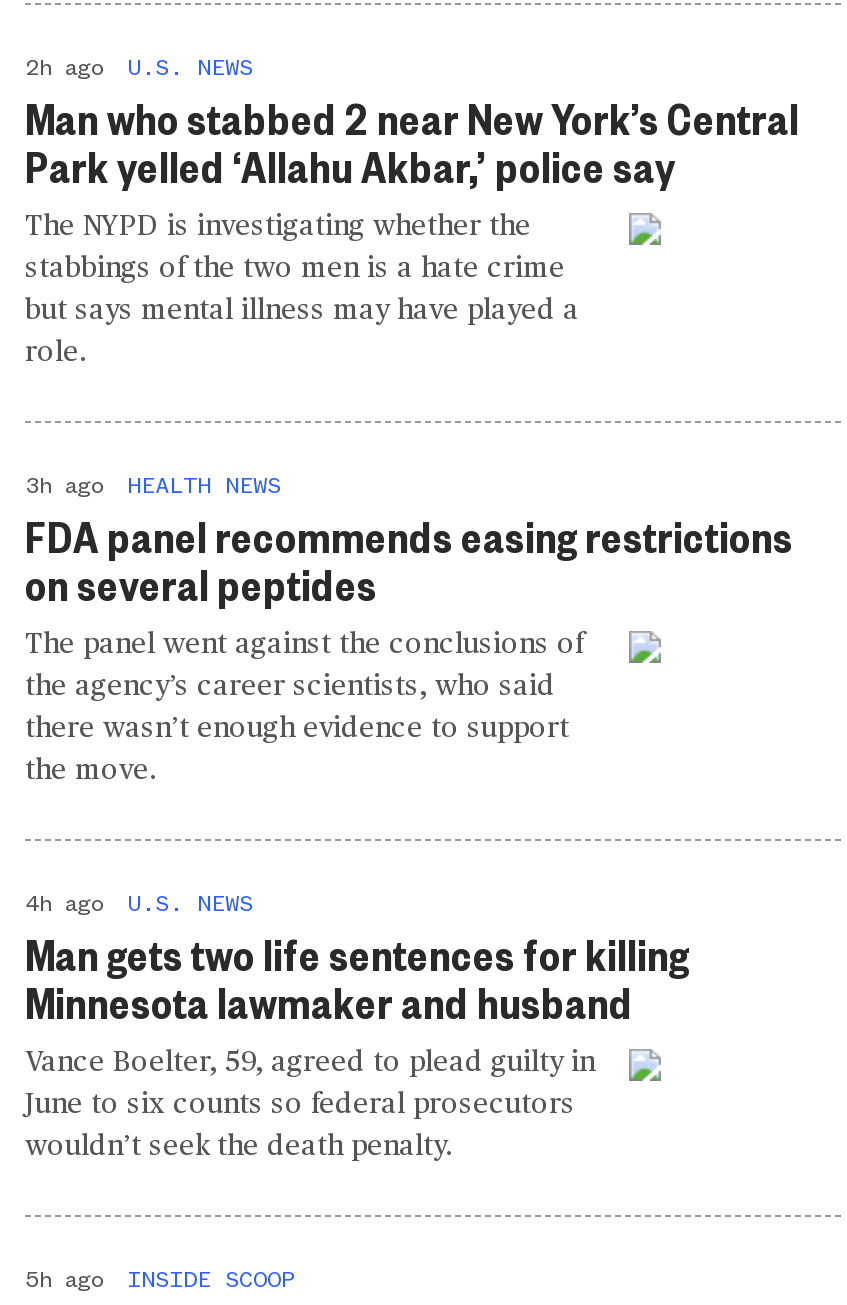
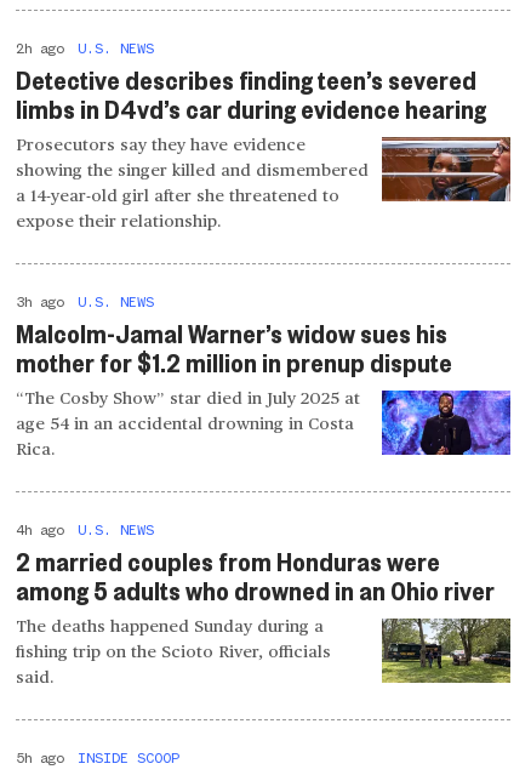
- Man who stabbed 2 near New York’s Central
- Park yelled ‘Allahu Akbar,’ police say
- The NYPD is investigating whether the
- stabbings of the two men is a hate crime
- but says mental illness may have played a
- role.
+ Detective describes finding teen’s severed
+ limbs in D4vd’s car during evidence hearing
+ Prosecutors say they have evidence
+ showing the singer killed and dismembered
+ a 14-year-old girl after she threatened to
+ expose their relationship.

+ [image]

- HEALTH NEWS
- FDA panel recommends easing restrictions
- on several peptides
- The panel went against the conclusions of
- the agency’s career scientists, who said
- there wasn’t enough evidence to support
- the move.
+ U.S. NEWS
+ Malcolm-Jamal Warner’s widow sues his
+ mother for $1.2 million in prenup dispute
+ “The Cosby Show” star died in July 2025 at
+ age 54 in an accidental drowning in Costa
+ Rica.

+ [image]

- Man gets two life sentences for killing
- Minnesota lawmaker and husband
- Vance Boelter, 59, agreed to plead guilty in
- June to six counts so federal prosecutors
- wouldn’t seek the death penalty.
+ 2 married couples from Honduras were
+ among 5 adults who drowned in an Ohio river
+ The deaths happened Sunday during a
+ fishing trip on the Scioto River, officials
+ said.

+ [image]
